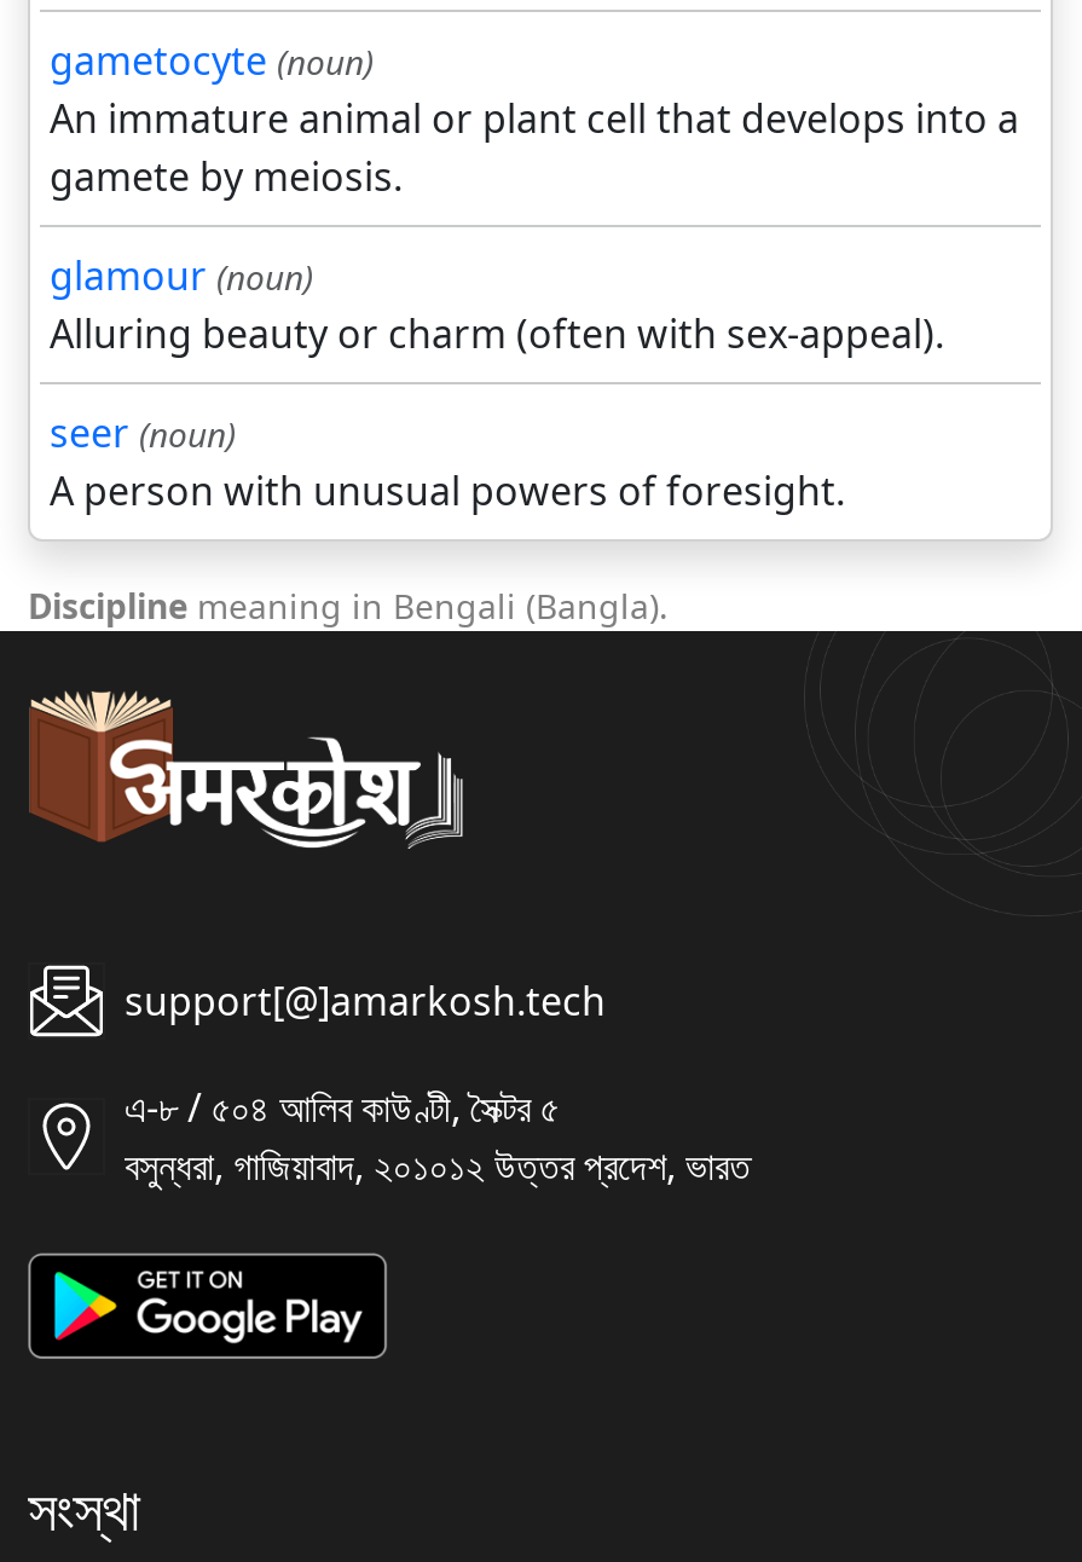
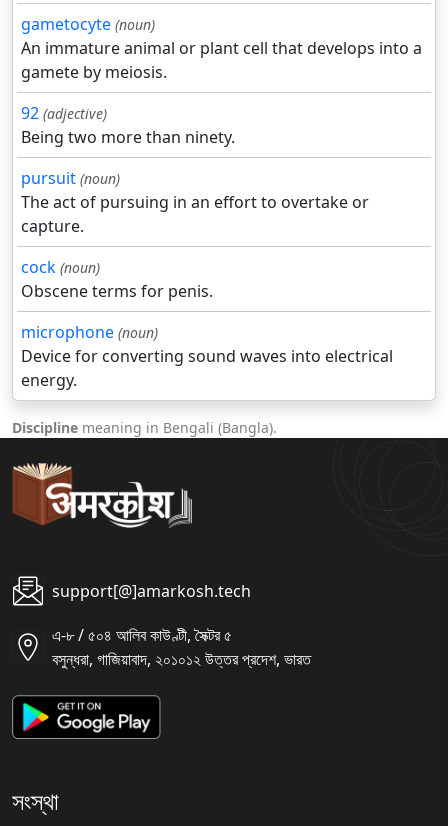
- glamour (noun)
- Alluring beauty or charm (often with sex-appeal).
- seer (noun)
- A person with unusual powers of foresight.
+ 92 (adjective)
+ Being two more than ninety.
+ pursuit (noun)
+ The act of pursuing in an effort to overtake or
+ capture.
+ cock (noun)
+ Obscene terms for penis.
+ microphone (noun)
+ Device for converting sound waves into electrical
+ energy.
